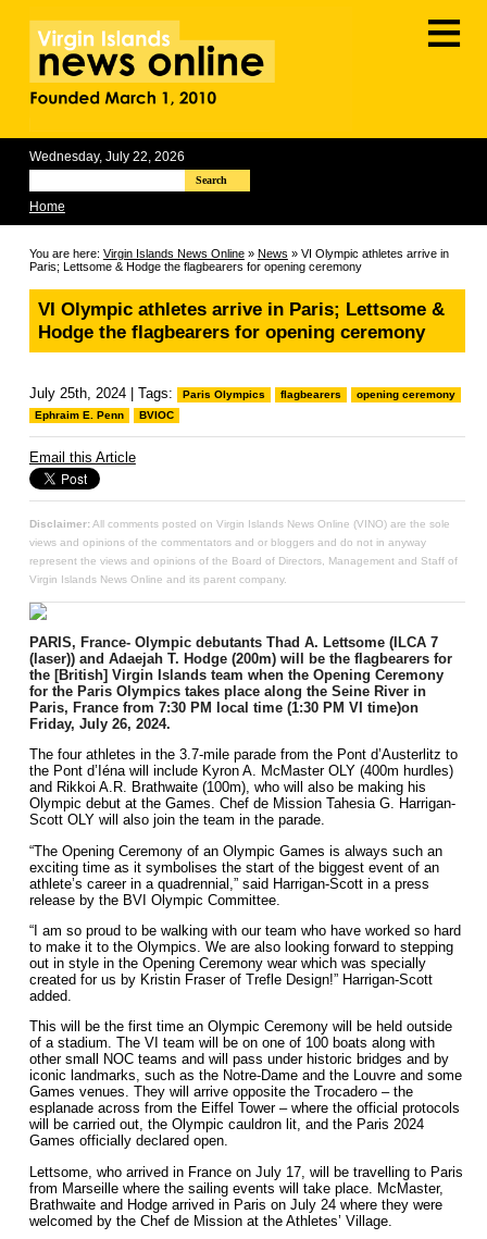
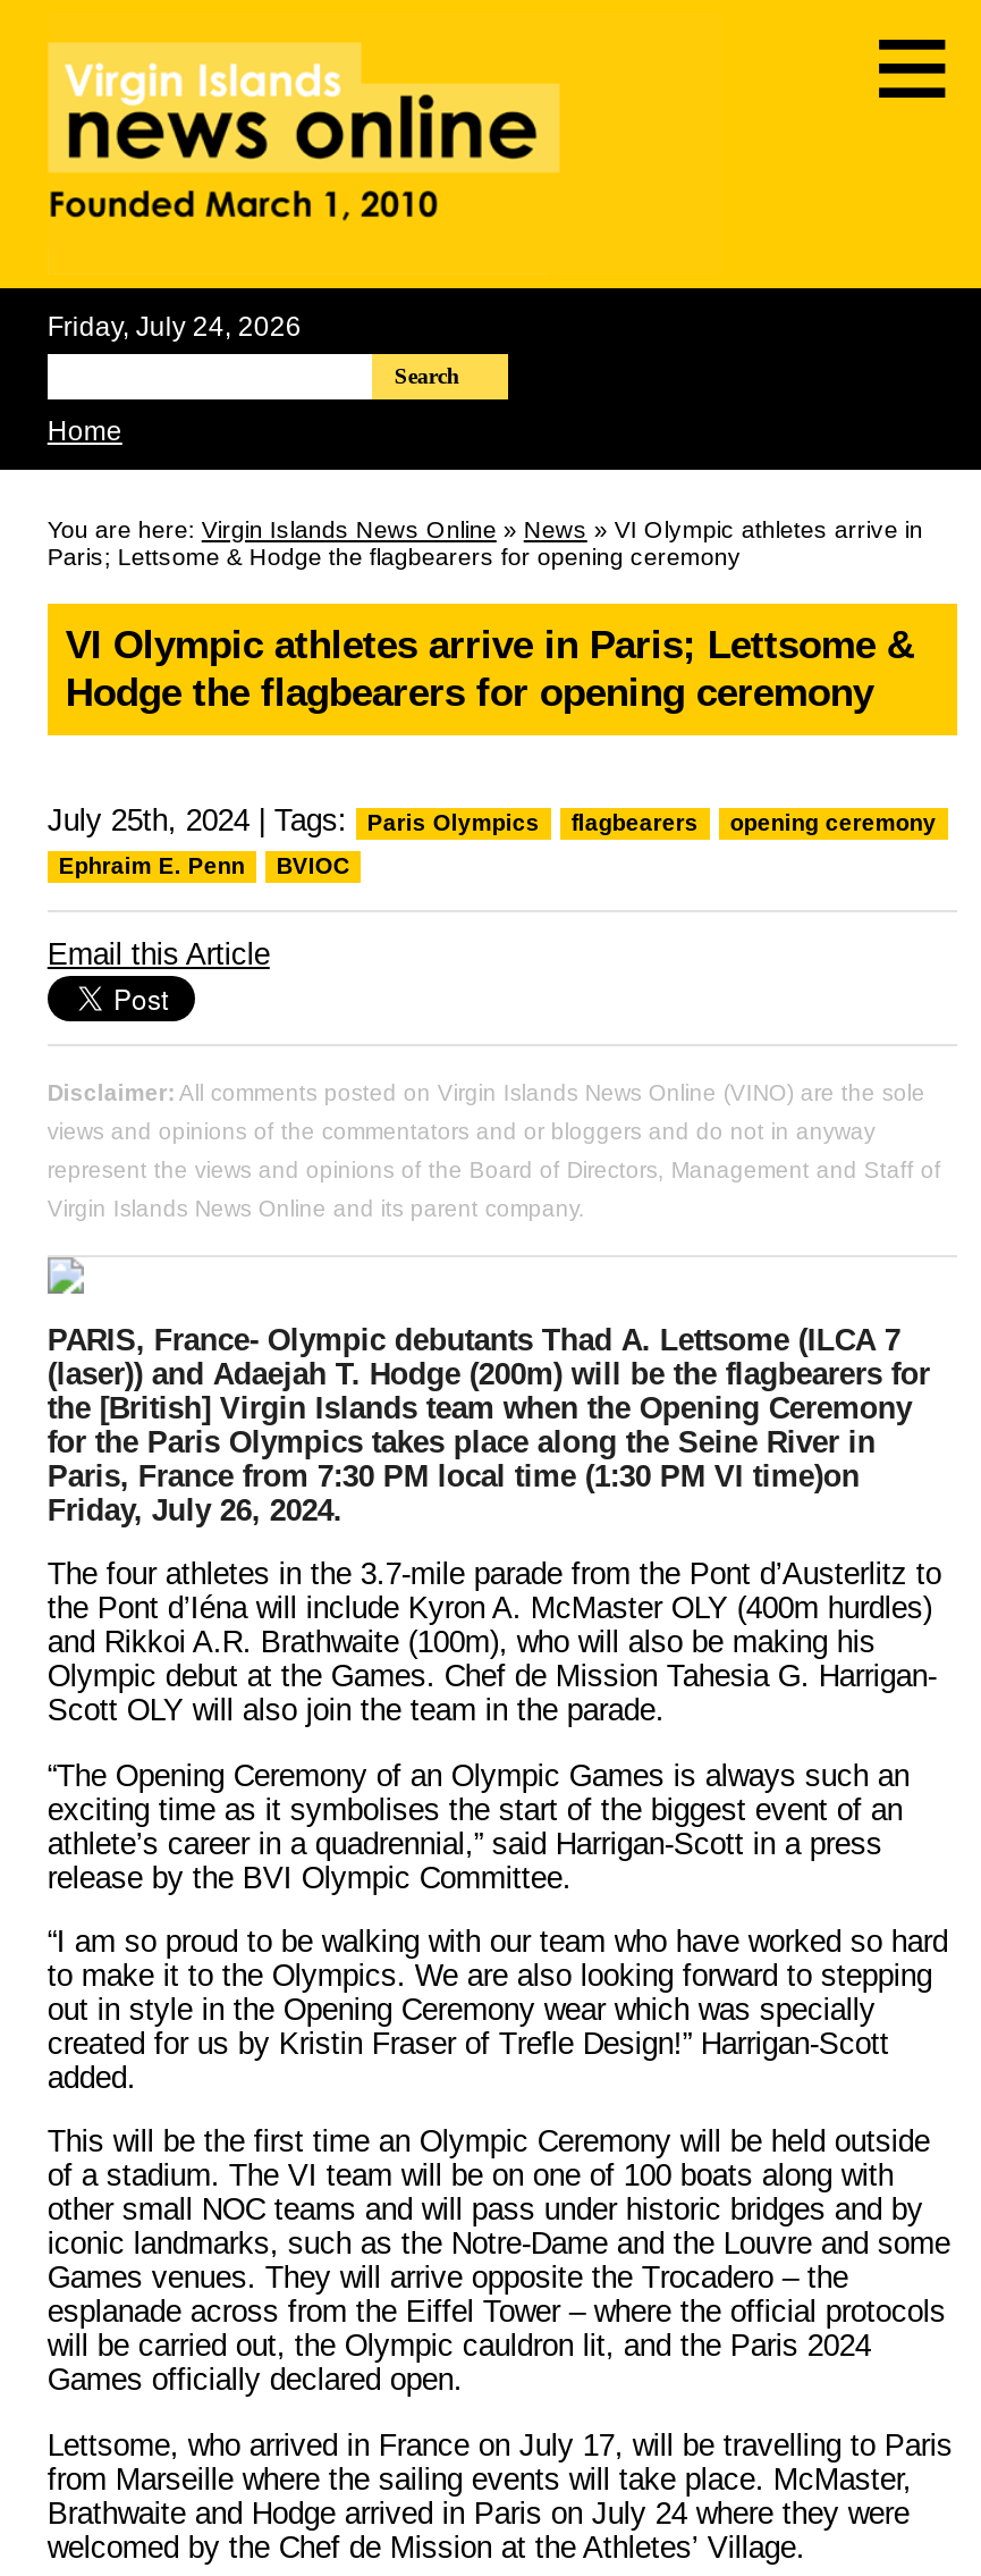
- Wednesday, July 22, 2026
+ Friday, July 24, 2026
